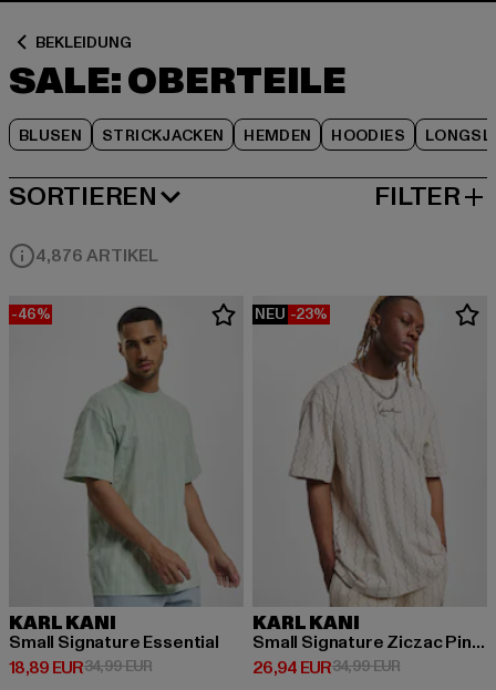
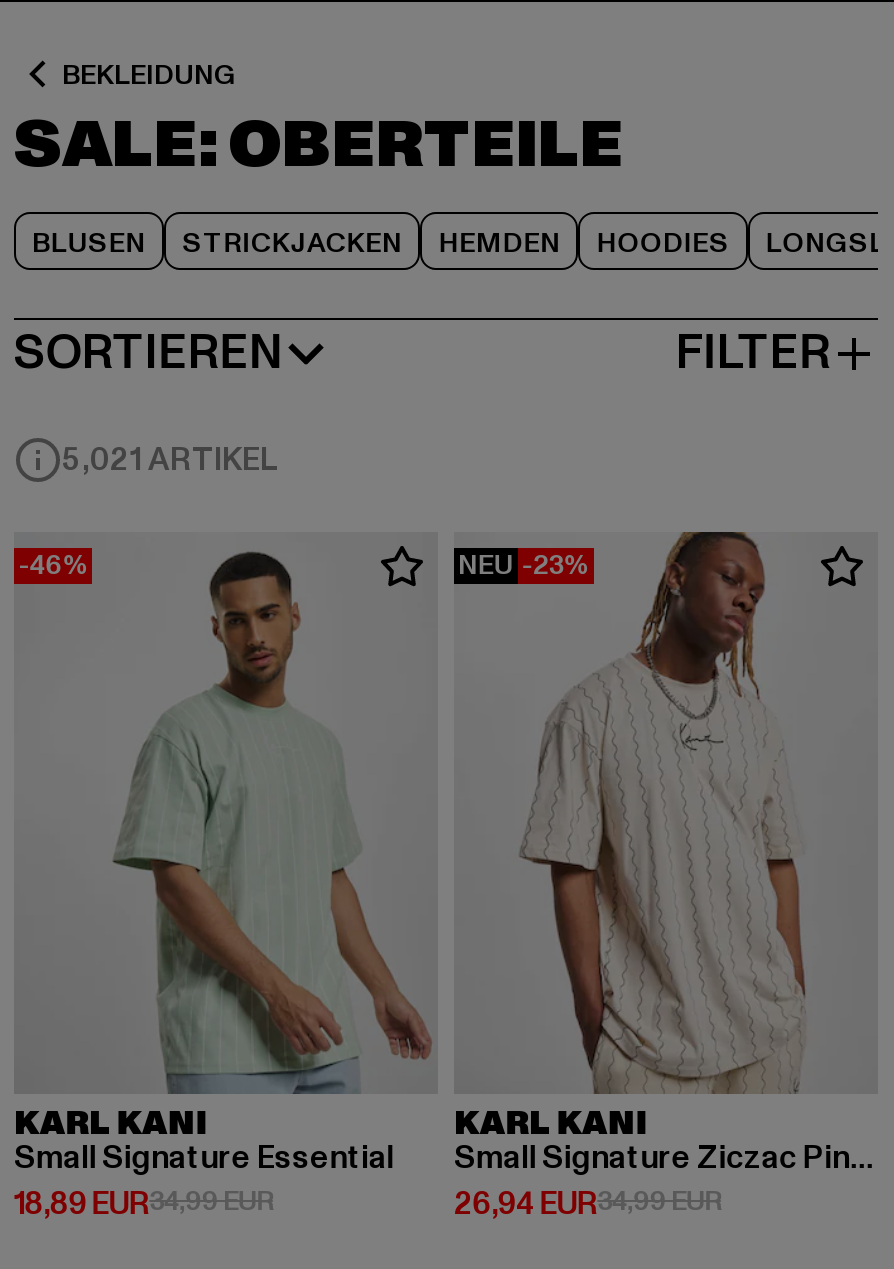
- 4,876 ARTIKEL
+ 5,021 ARTIKEL
